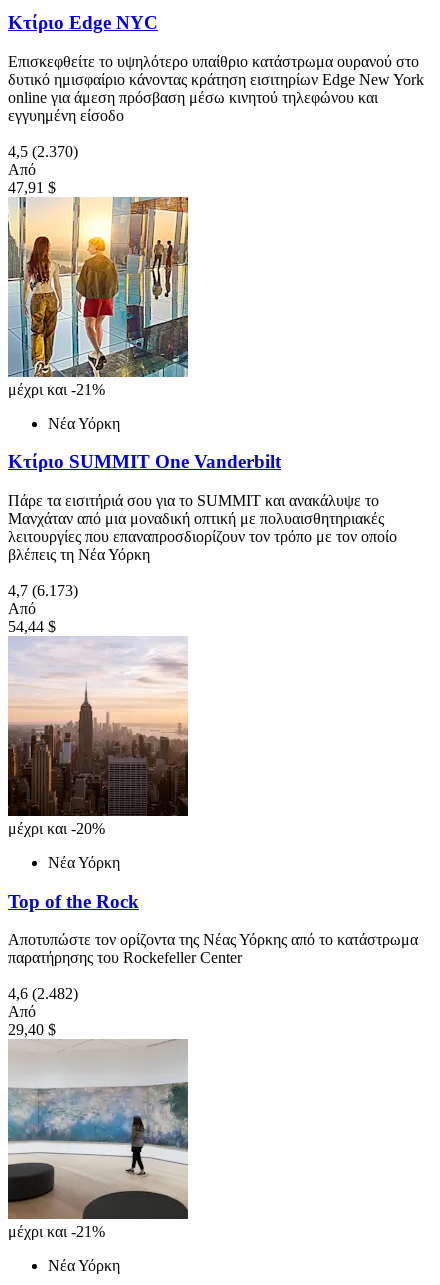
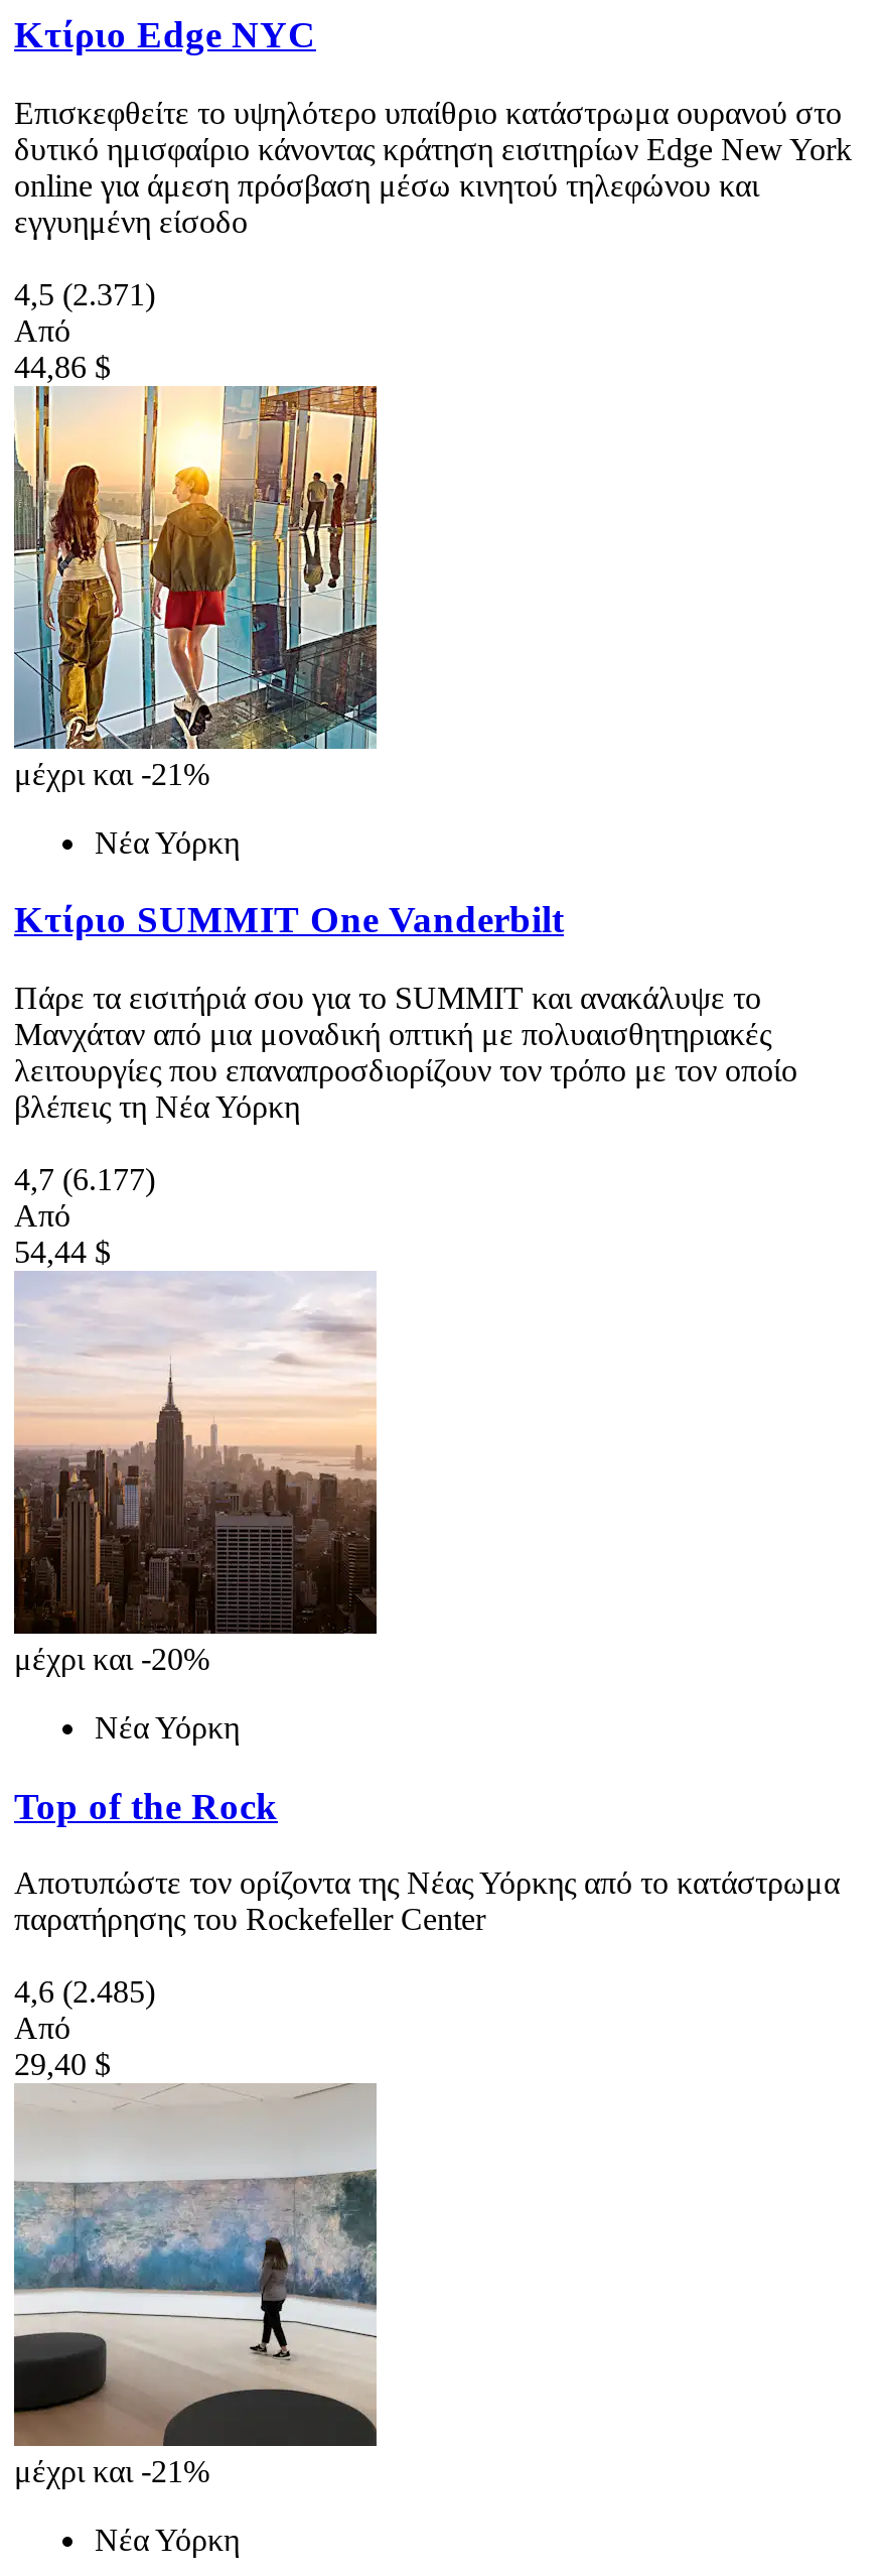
- 4,5 (2.370)
+ 4,5 (2.371)

- 47,91 $
+ 44,86 $

- 4,7 (6.173)
+ 4,7 (6.177)

- 4,6 (2.482)
+ 4,6 (2.485)
